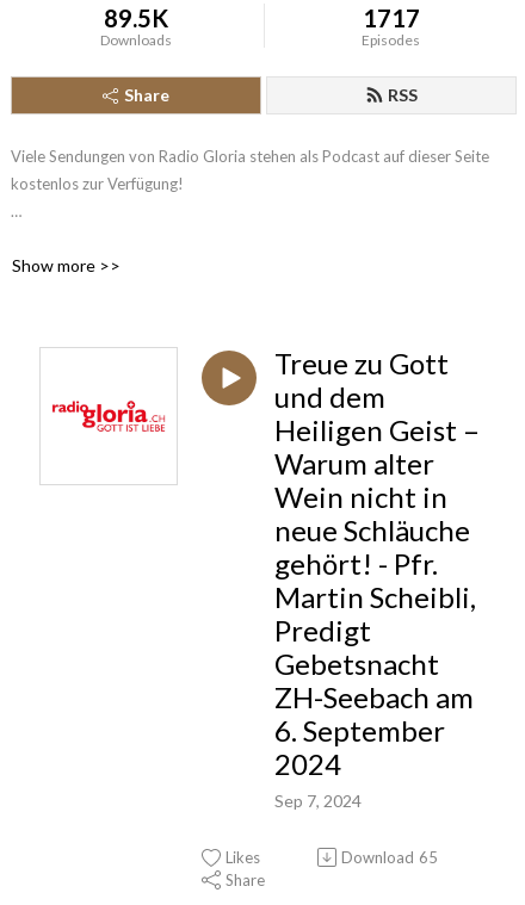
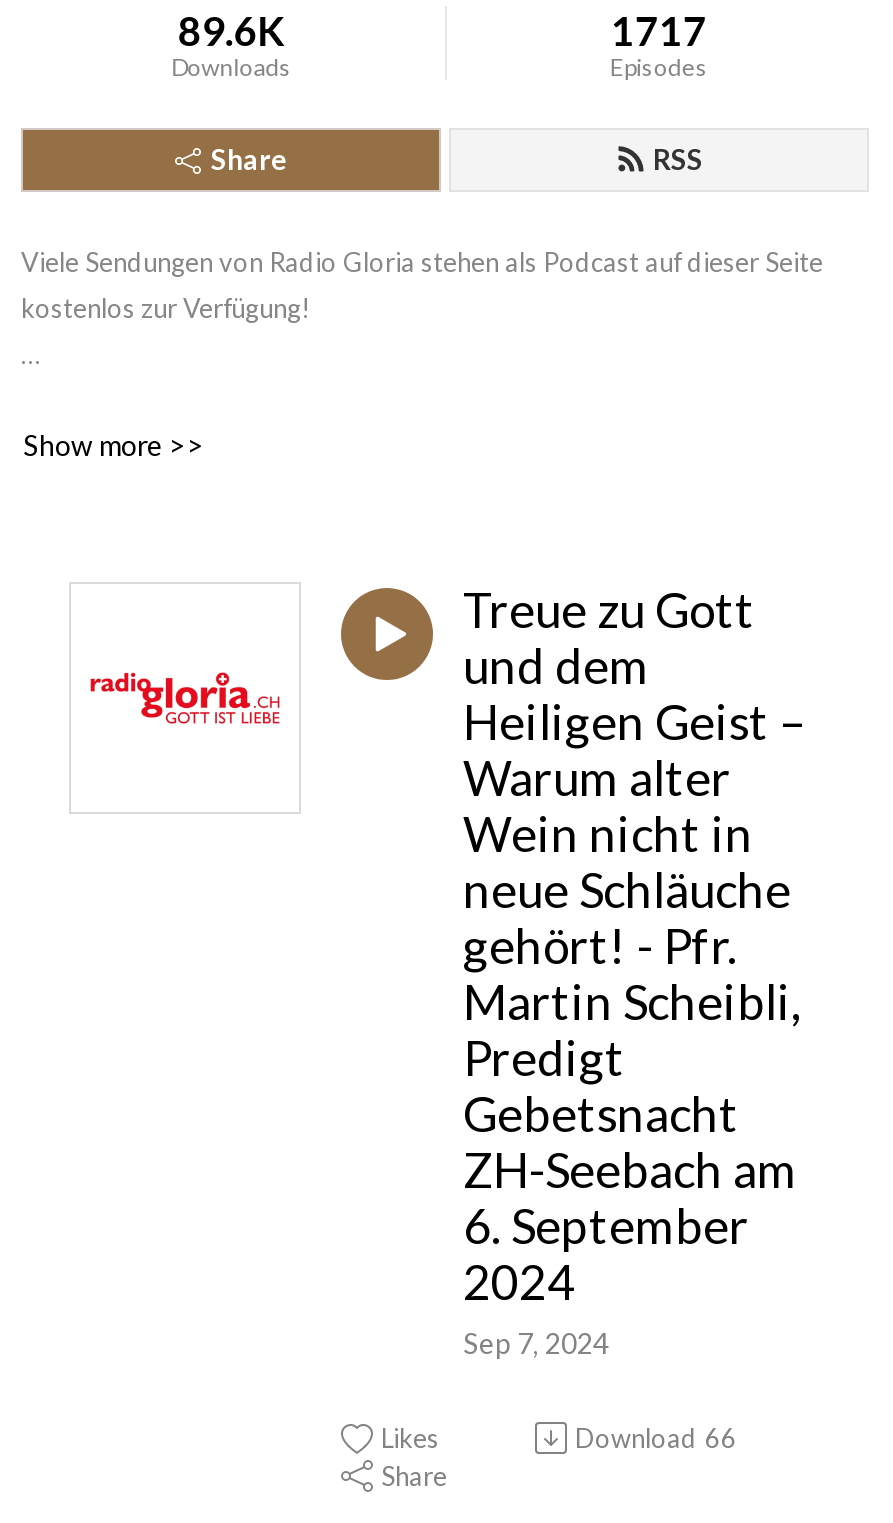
- 89.5K
+ 89.6K

- Download 65
+ Download 66
